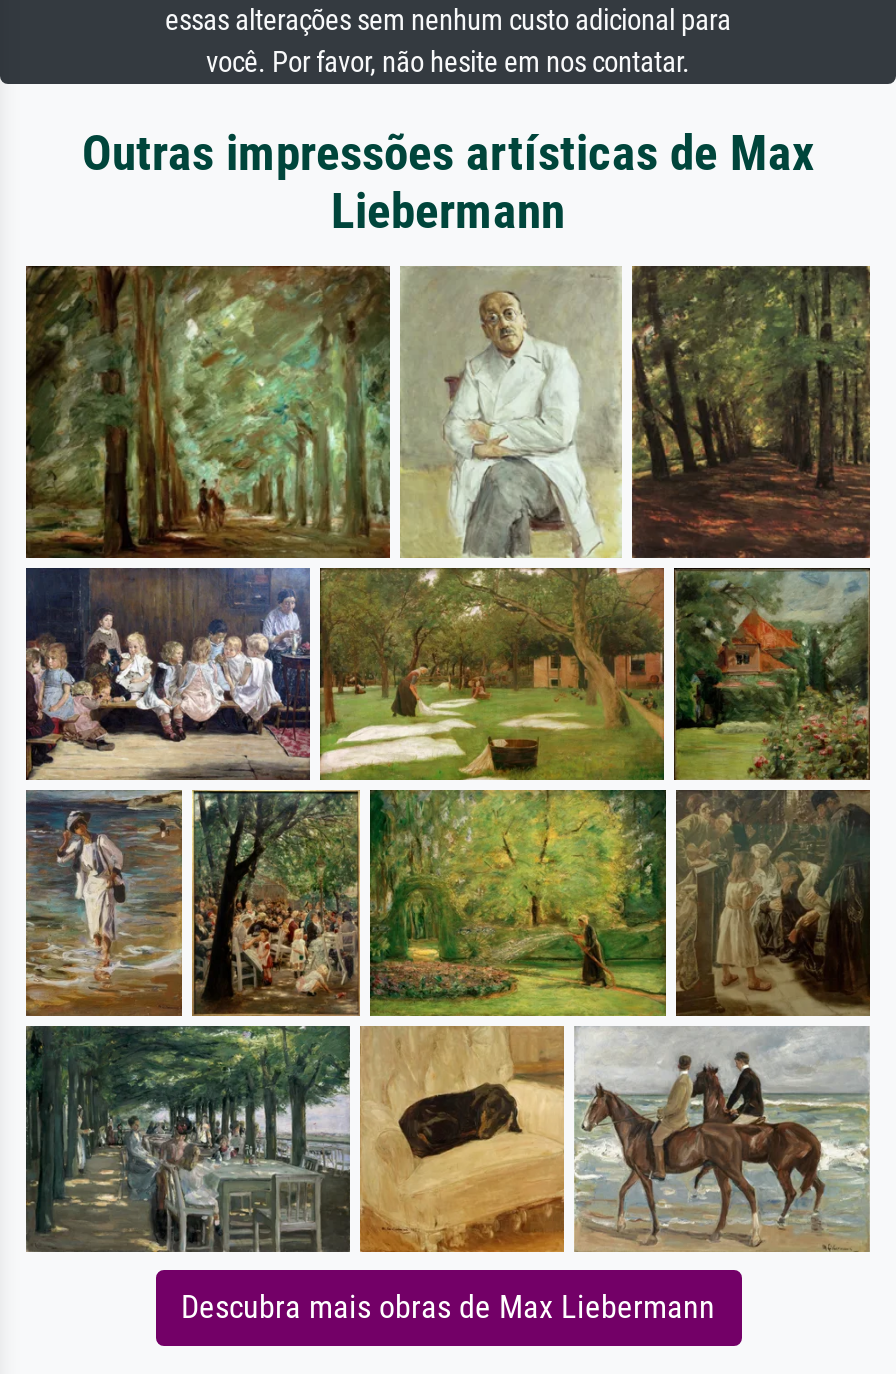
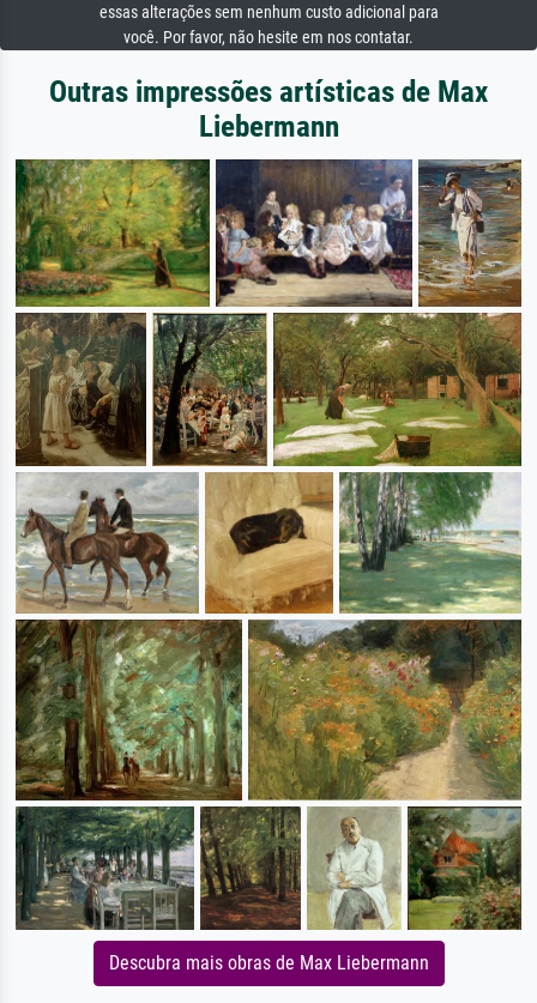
- [image]
+ [image]
